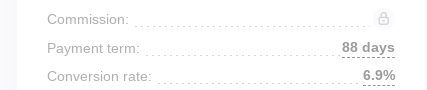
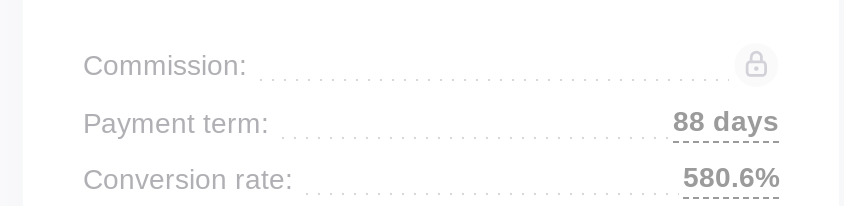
- 6.9%
+ 580.6%
